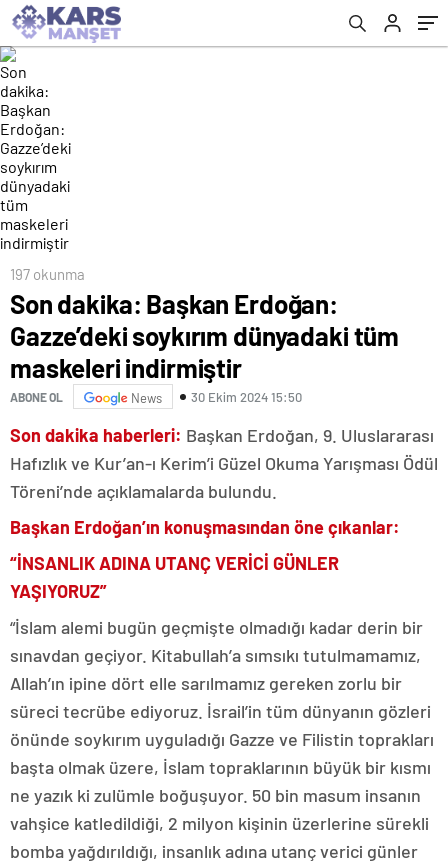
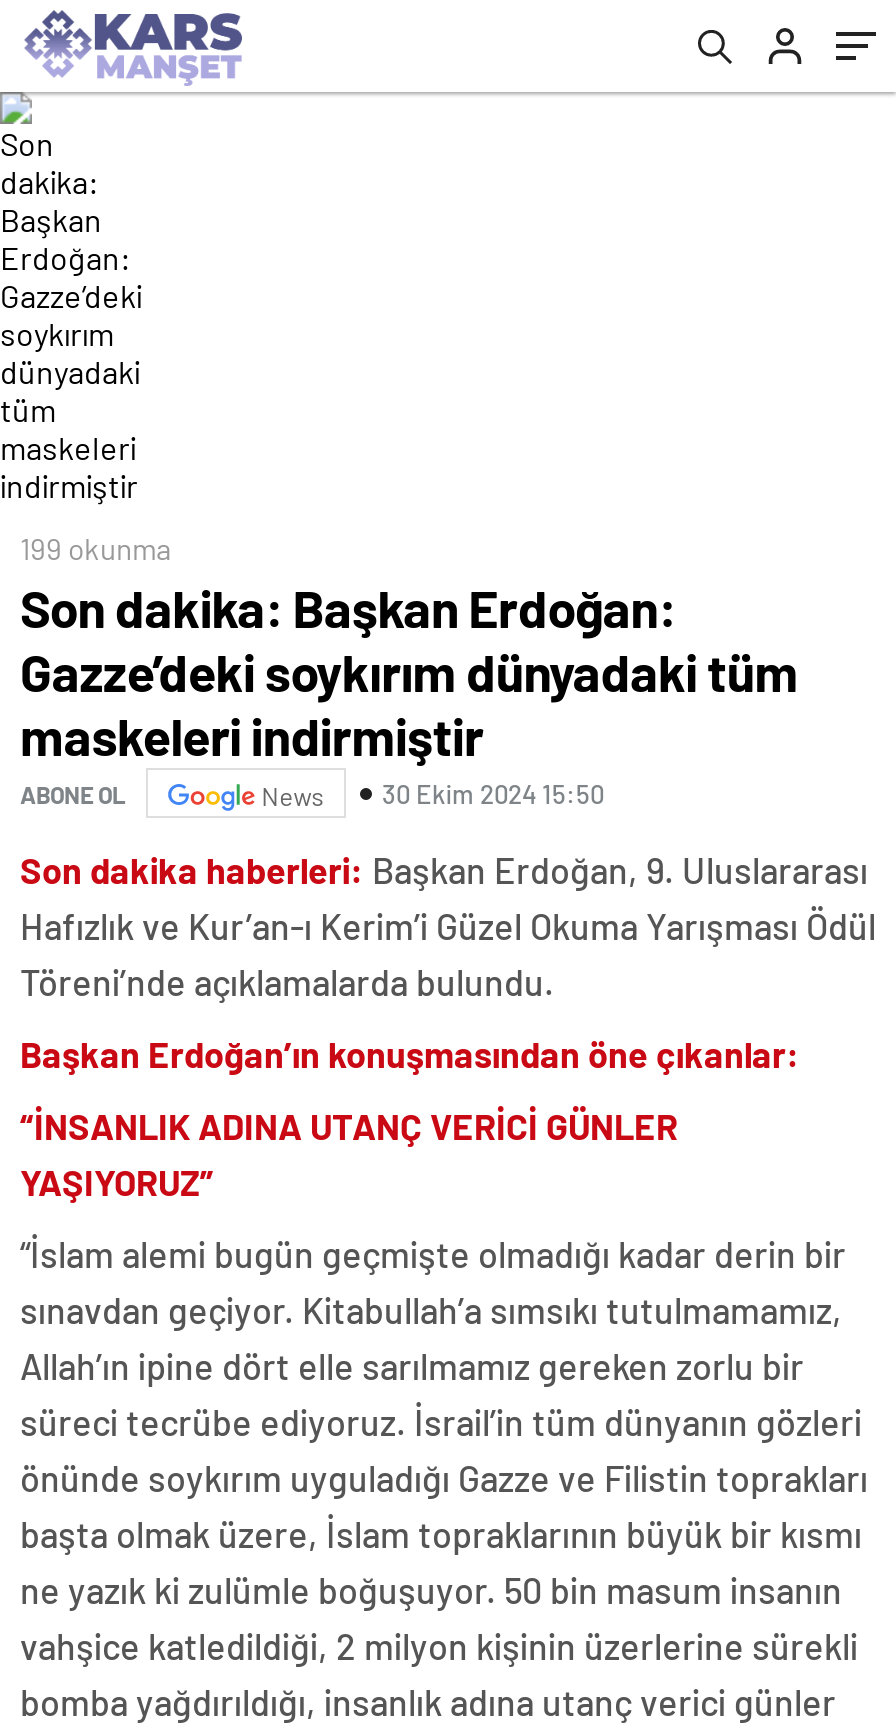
- 197 okunma
+ 199 okunma
